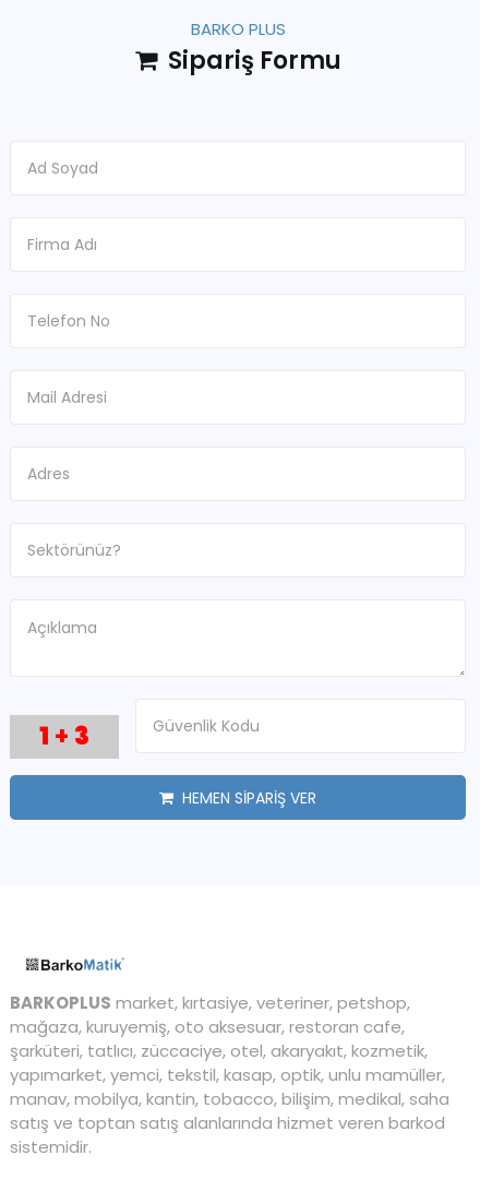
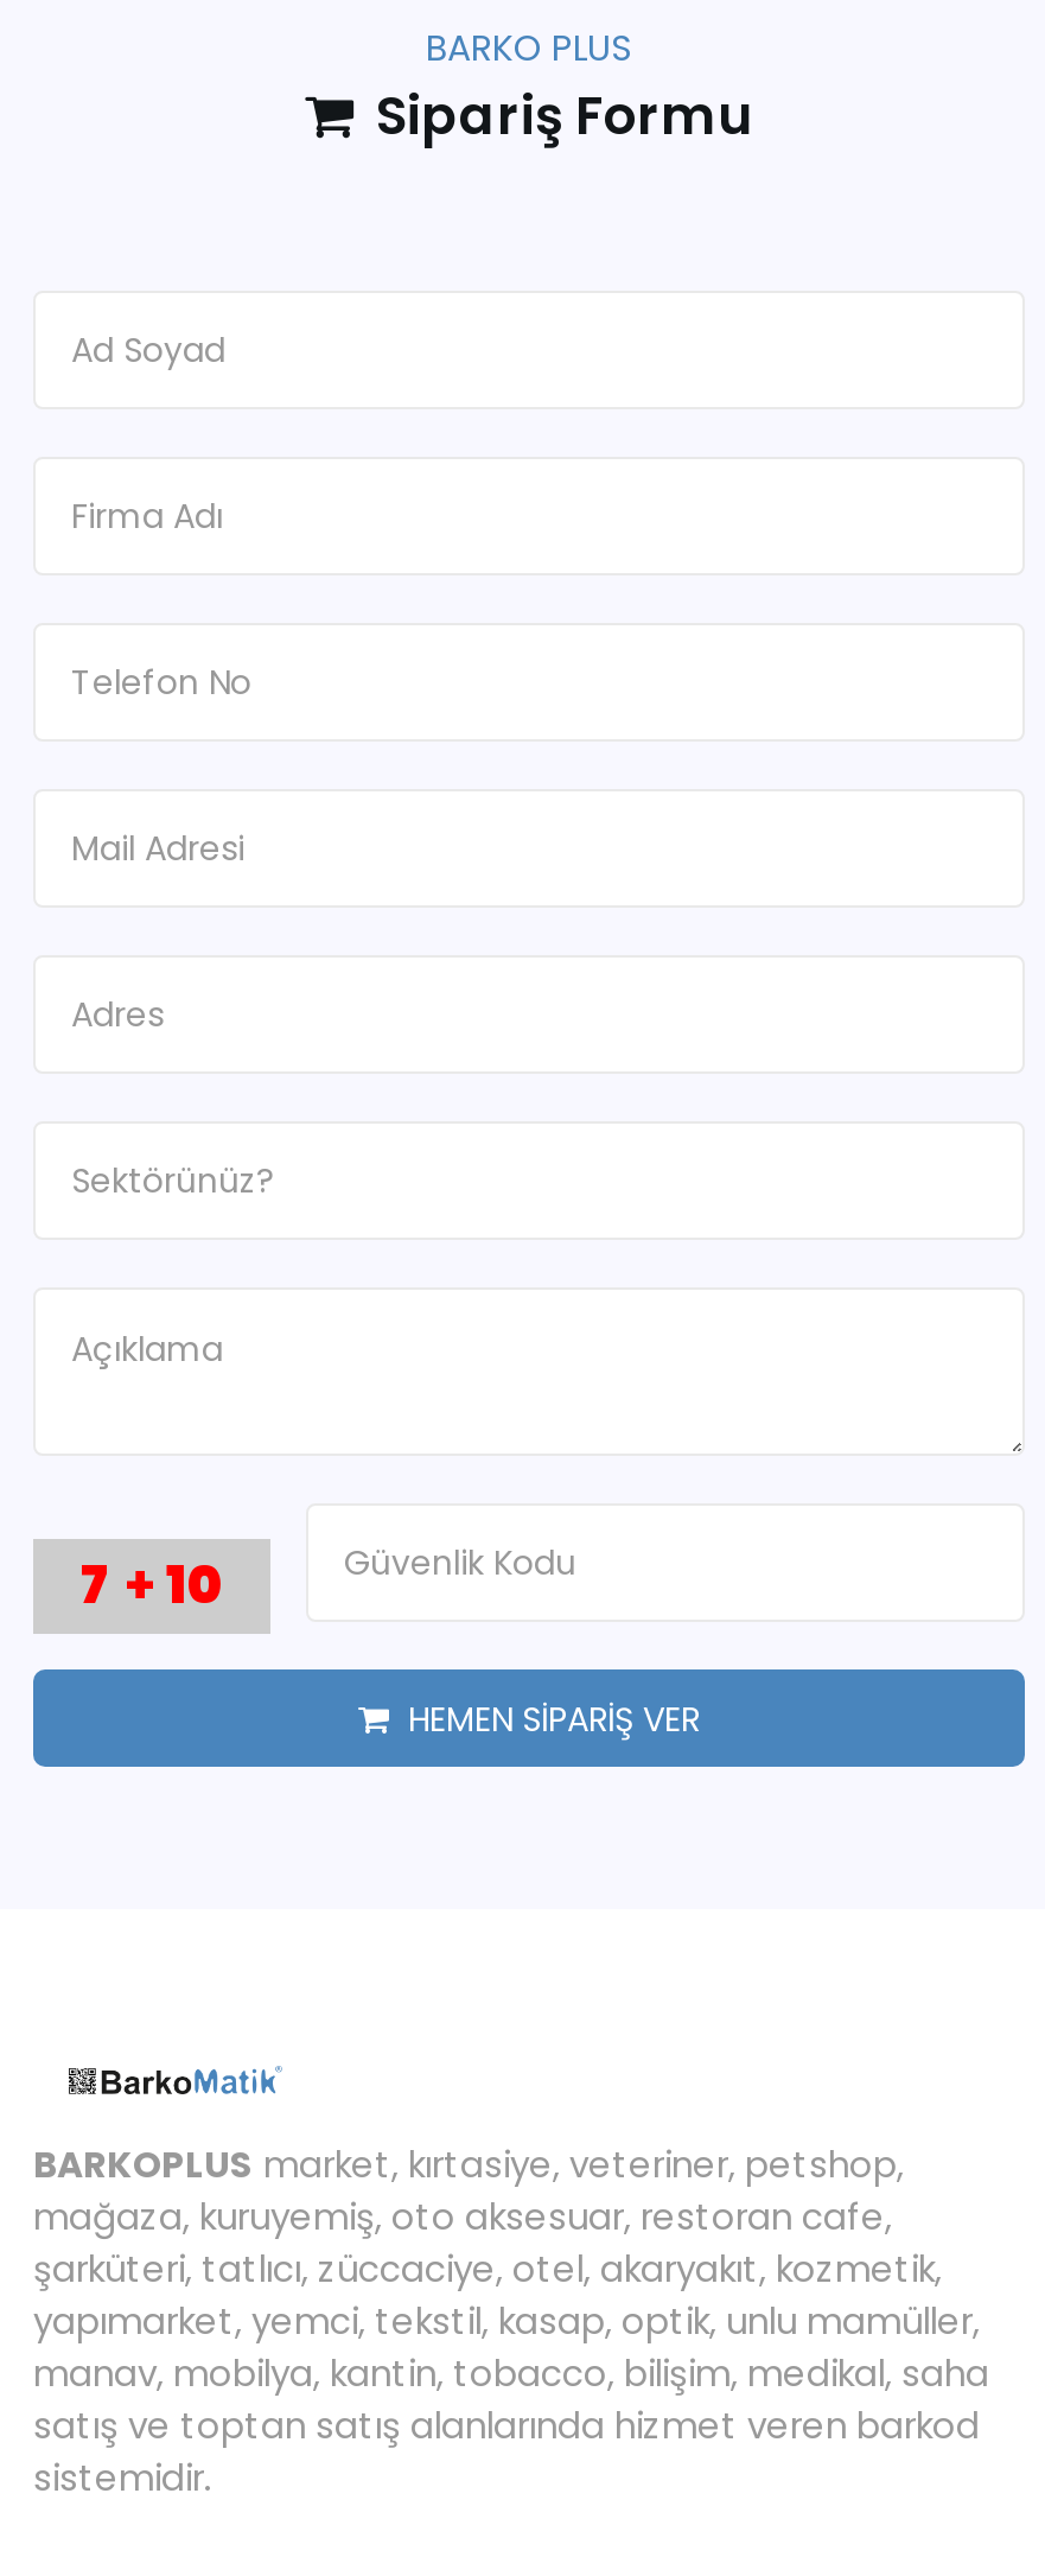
- 1 + 3
+ 7 + 10
